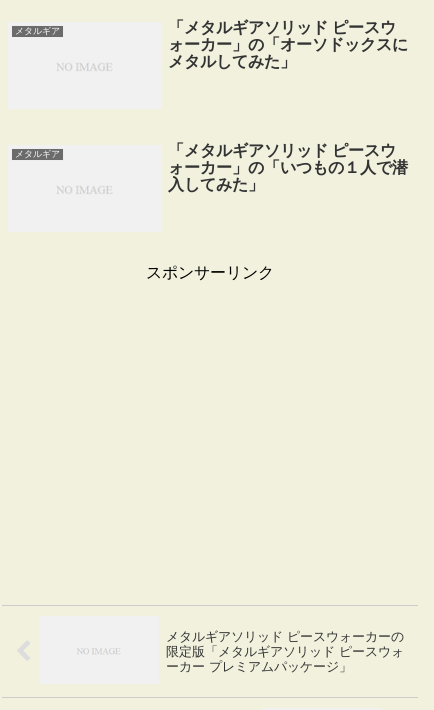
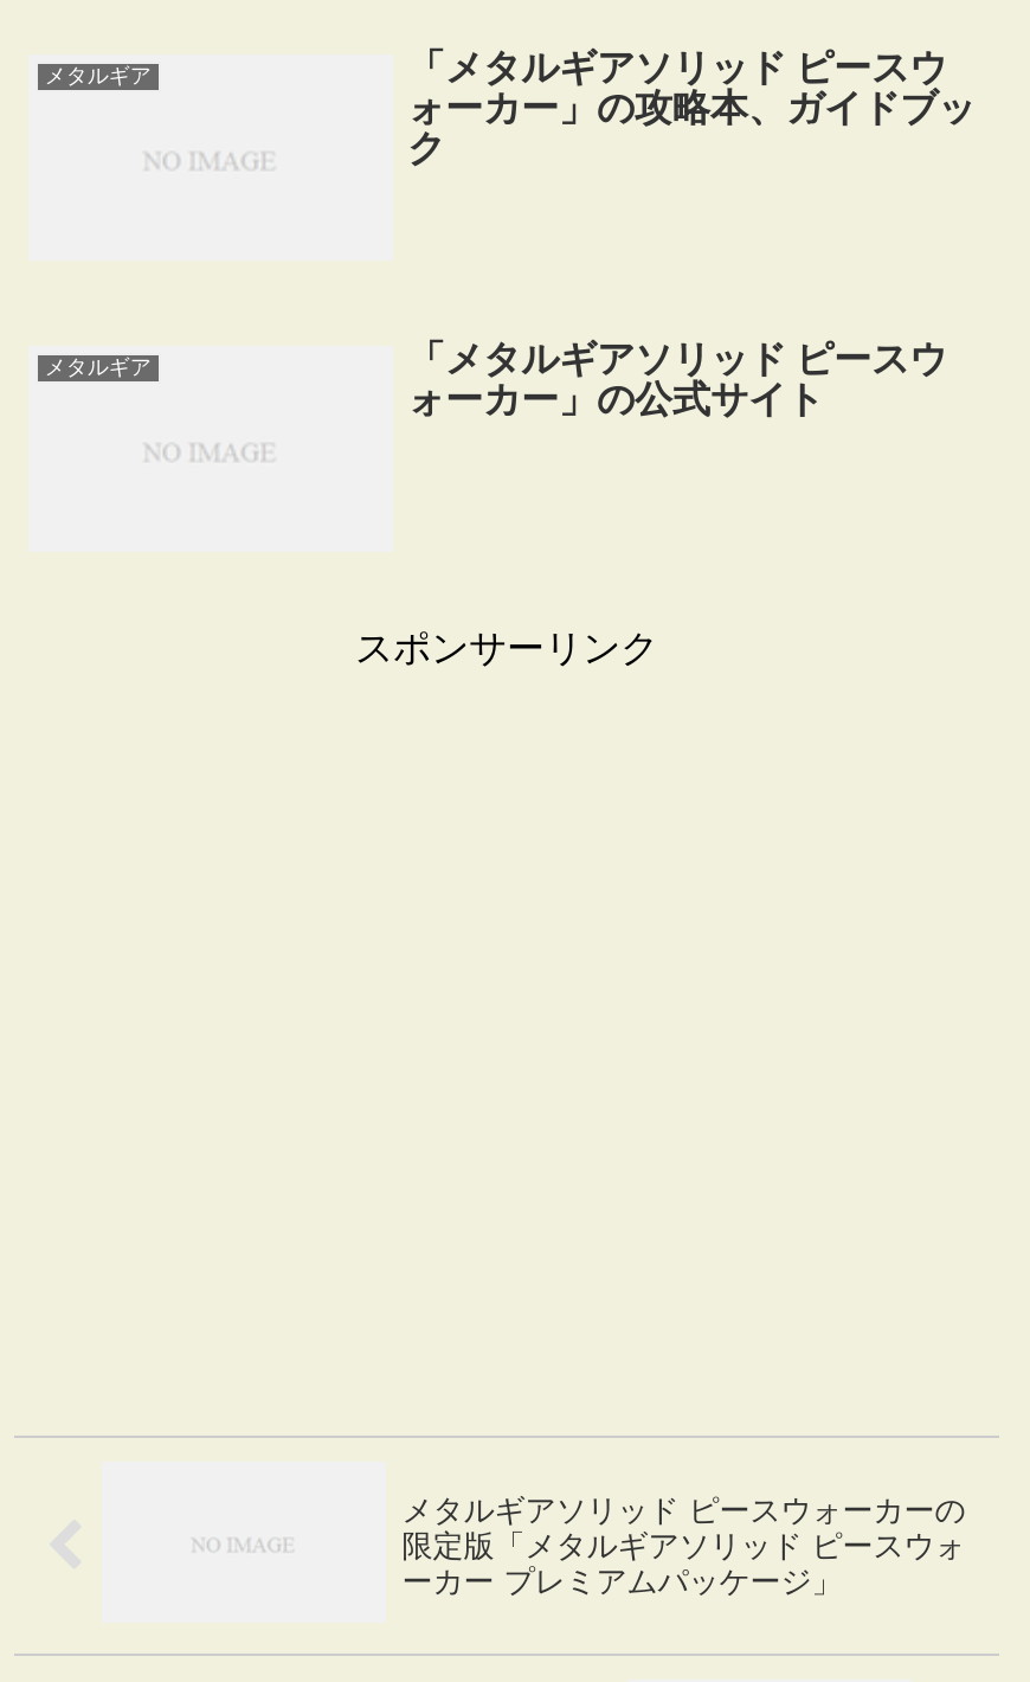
- ォーカー」の「オーソドックスに
- メタルしてみた」
+ ォーカー」の攻略本、ガイドブッ
+ ク

- ォーカー」の「いつもの１人で潜
- 入してみた」
+ ォーカー」の公式サイト
